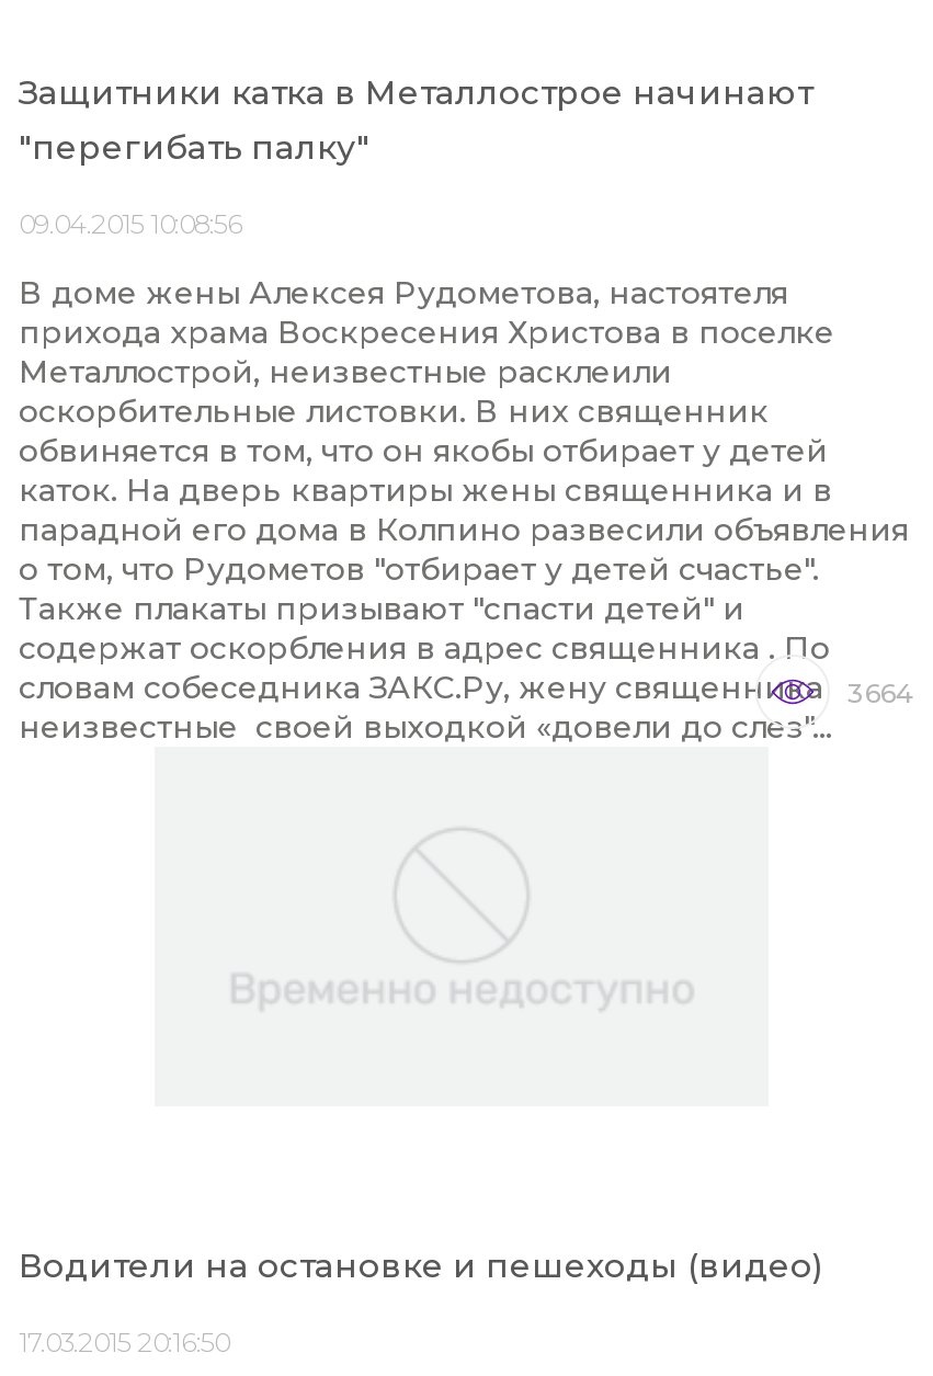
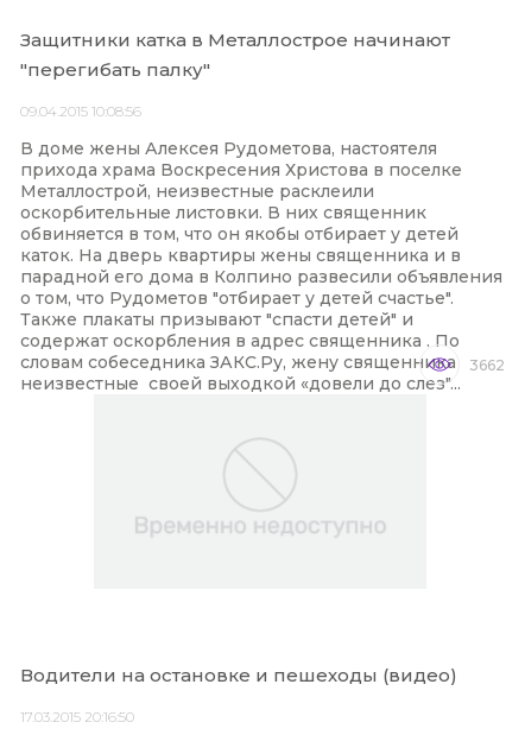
- словам собеседника ЗАКС.Ру, жену священника 3664
+ словам собеседника ЗАКС.Ру, жену священника 3662
